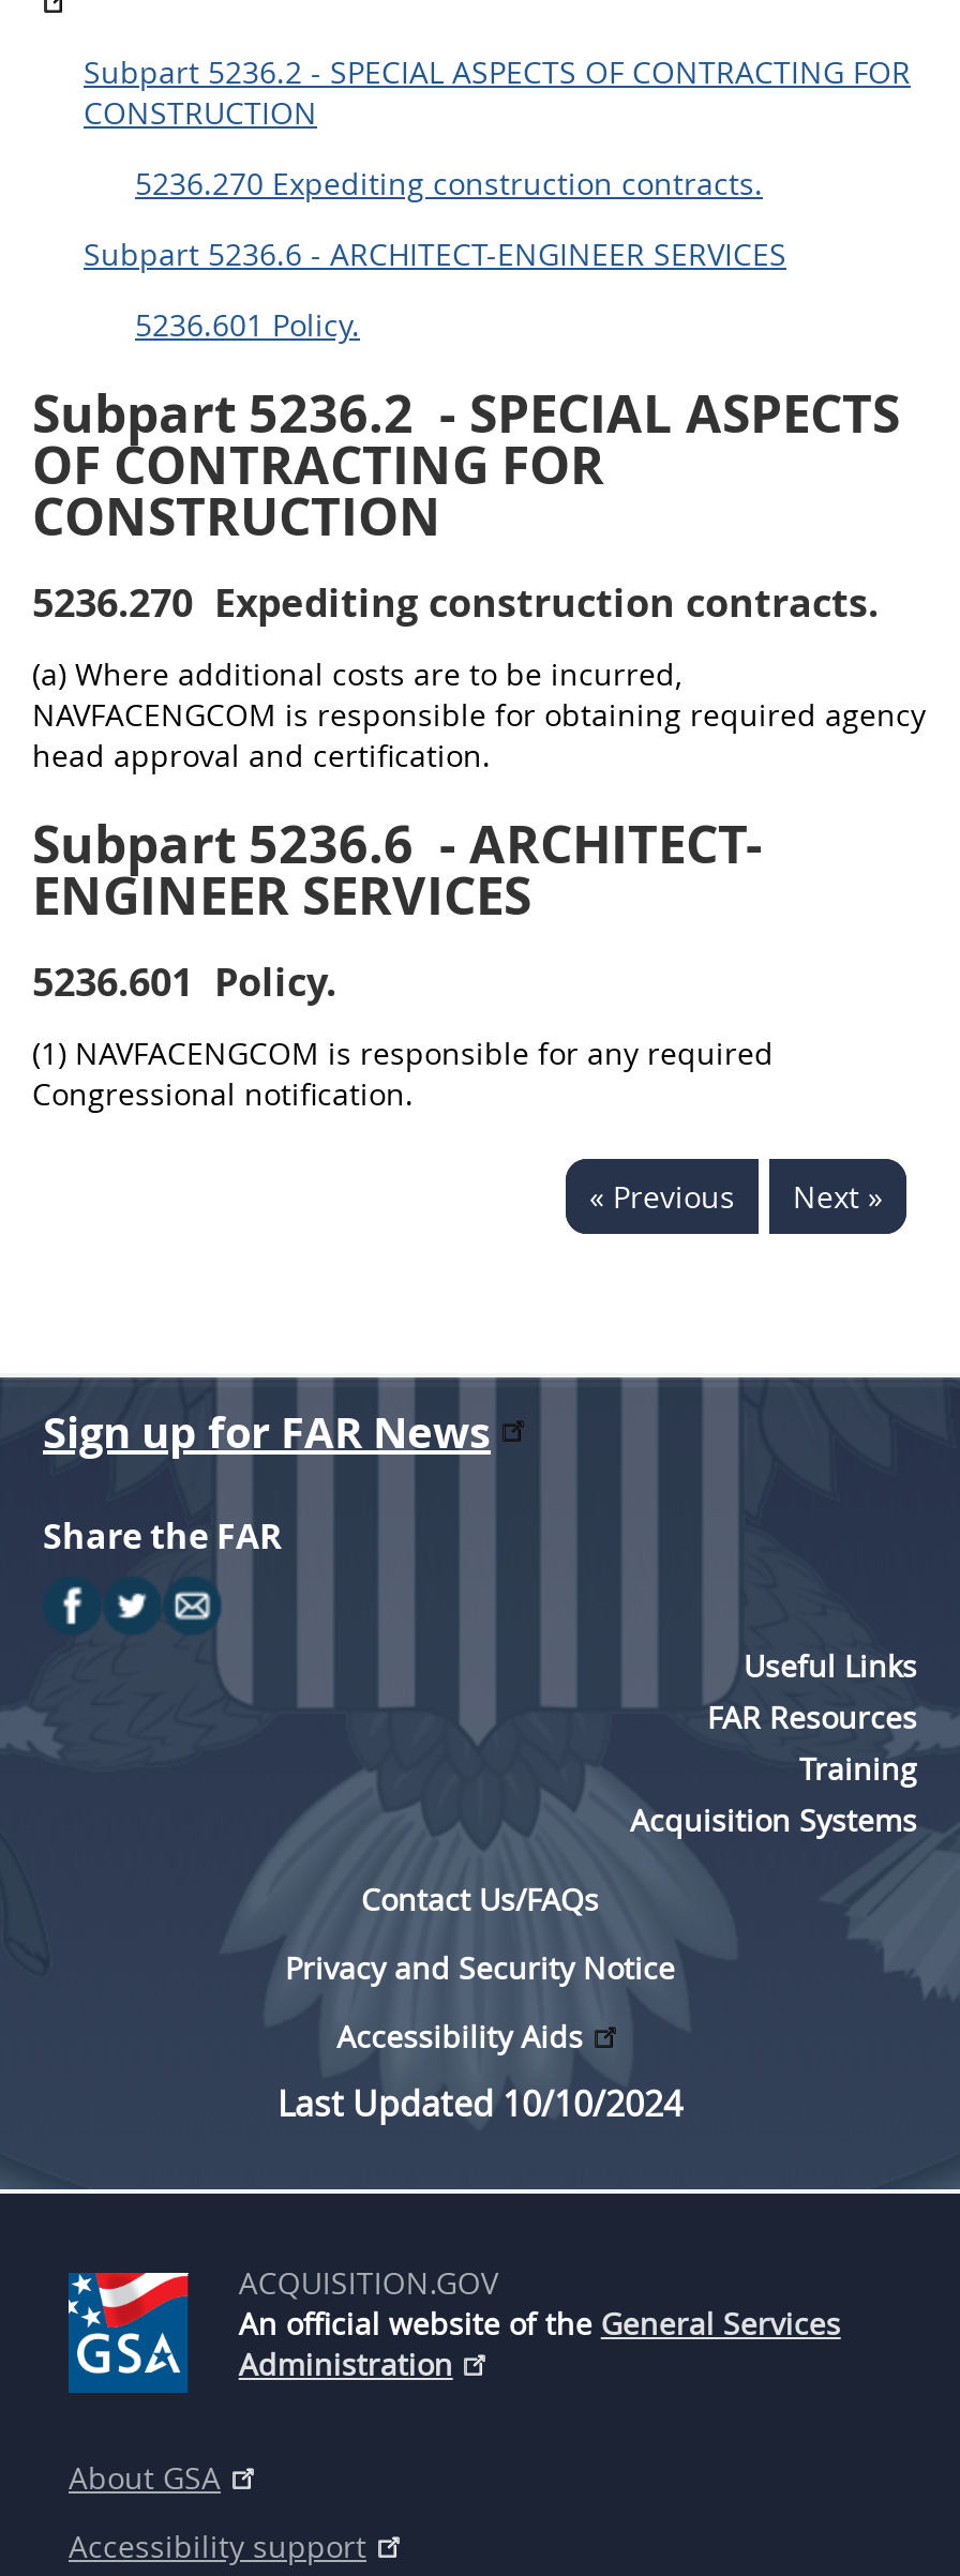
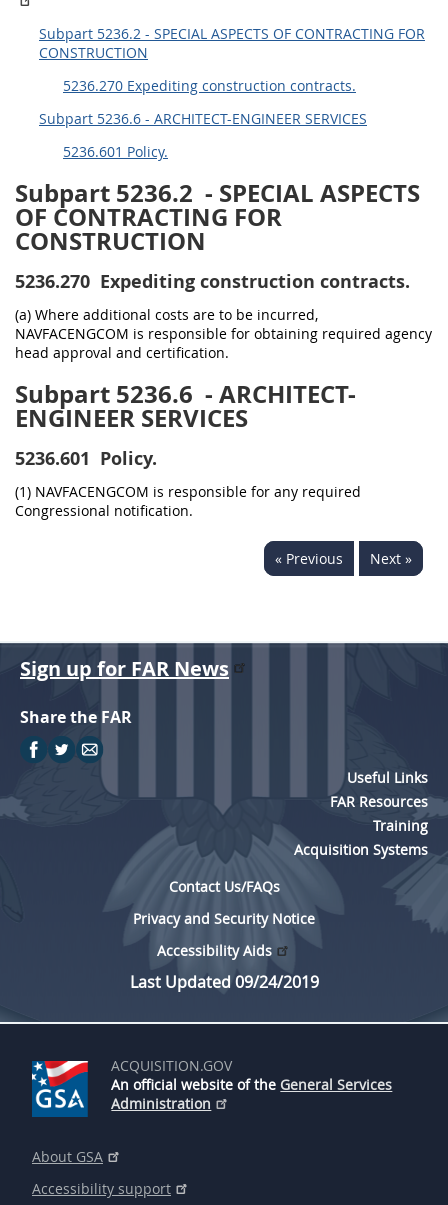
- Last Updated 10/10/2024
+ Last Updated 09/24/2019
